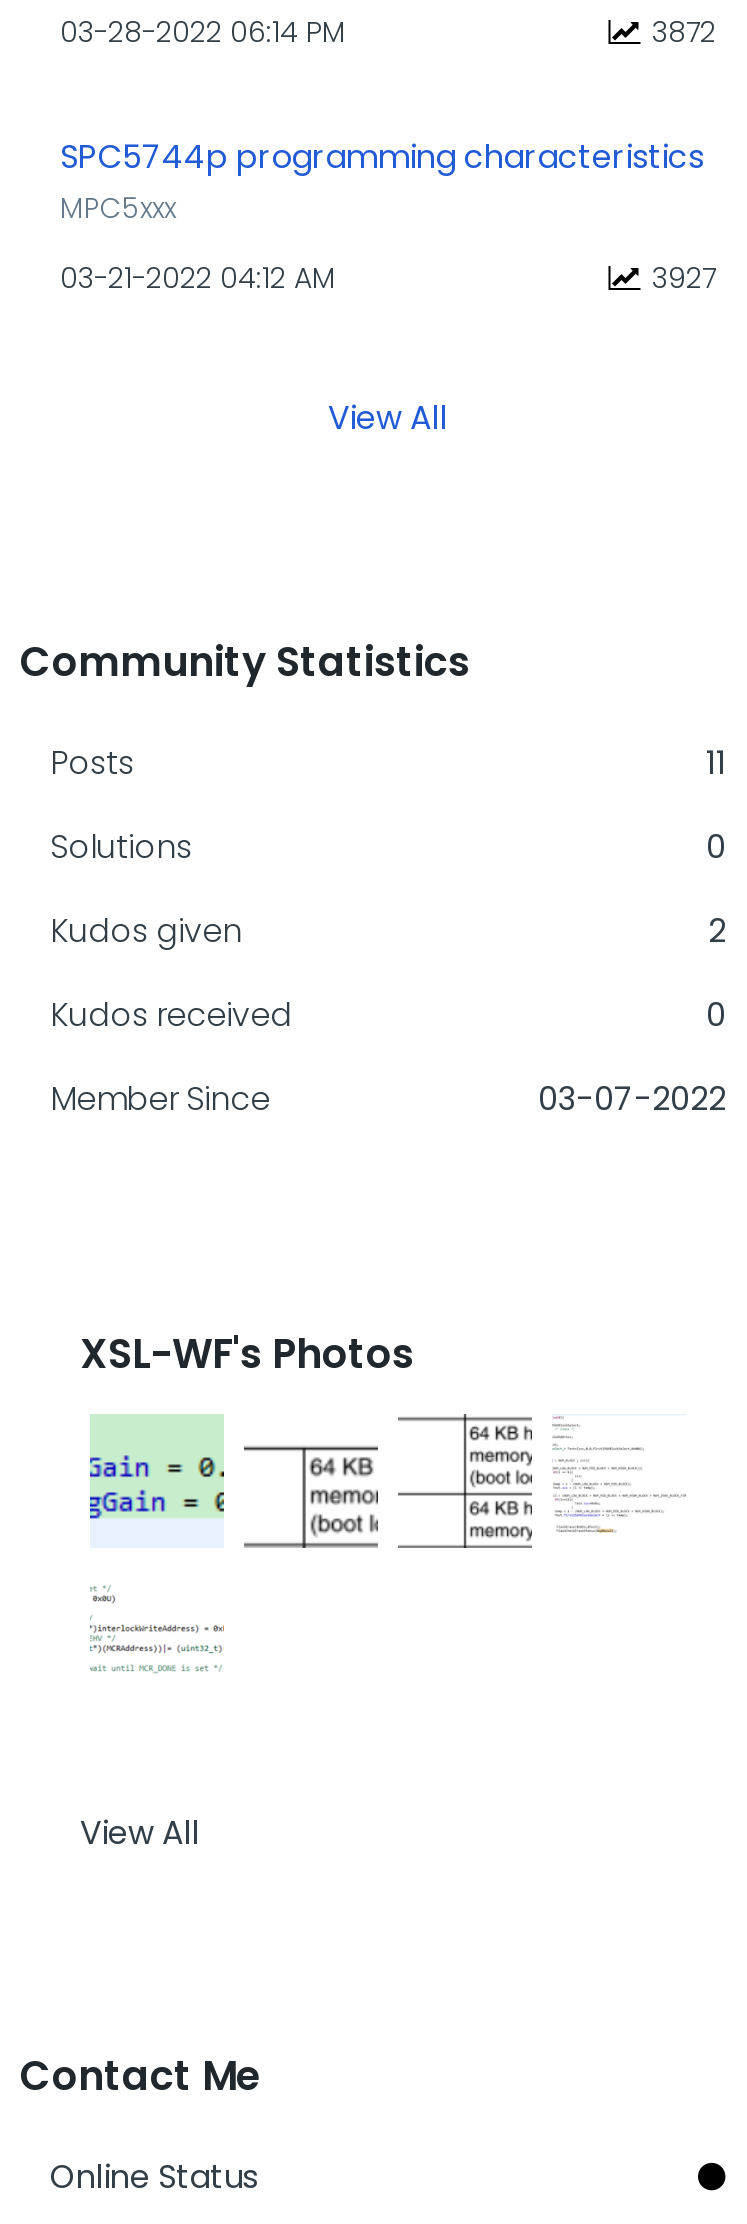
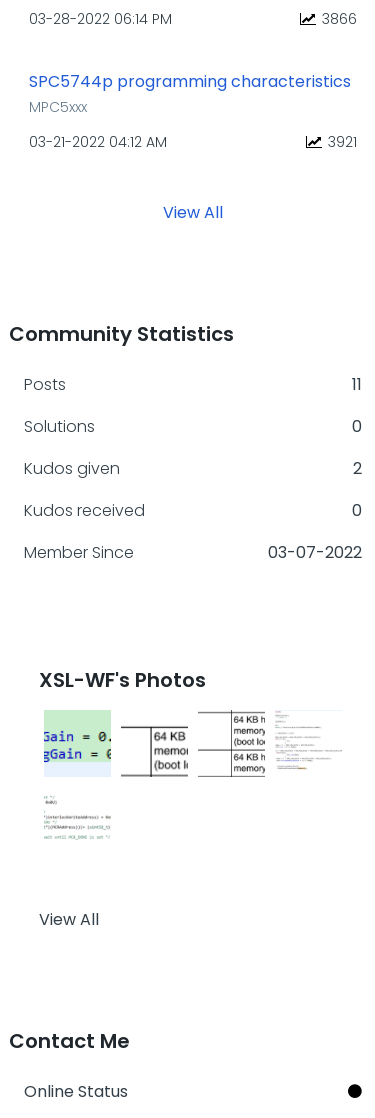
- 3872
+ 3866

- 3927
+ 3921
